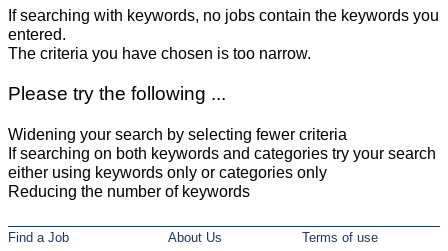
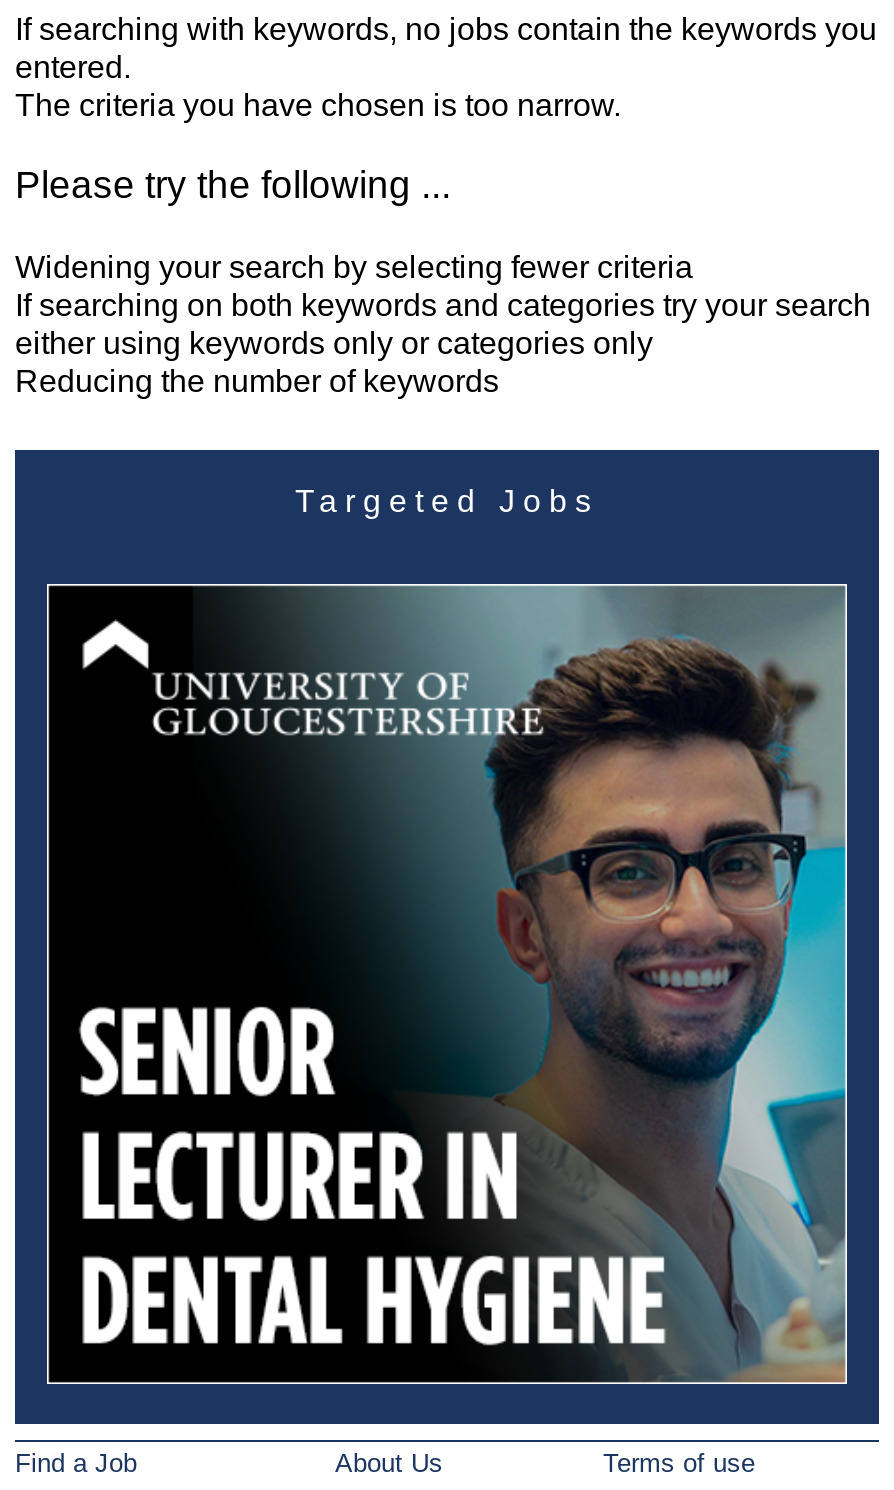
+ [image]
+ Targeted Jobs
